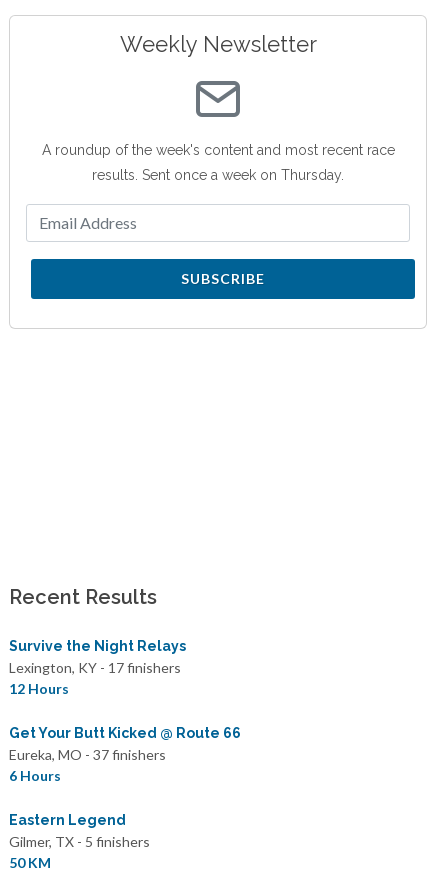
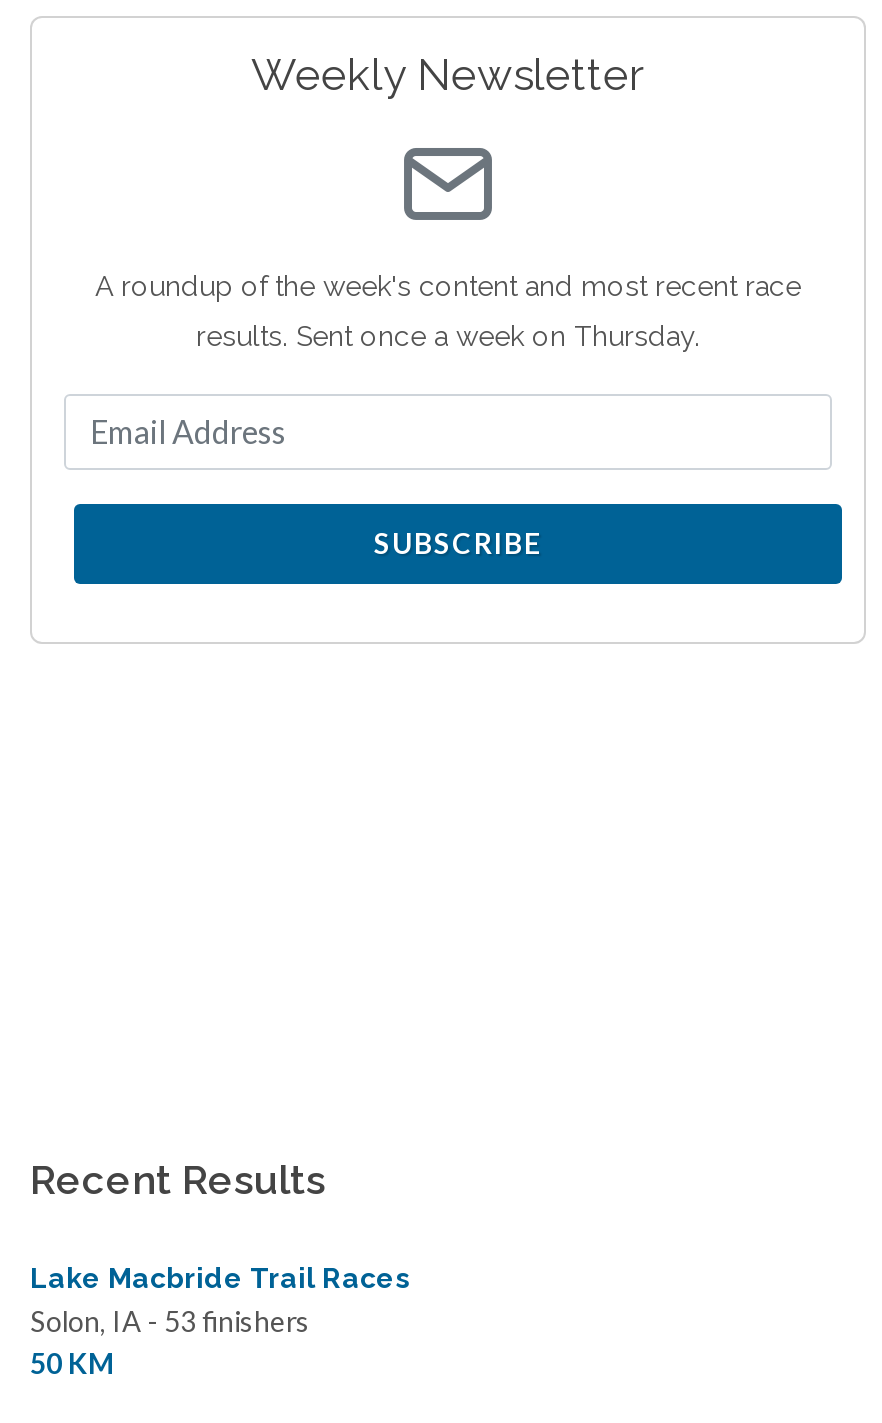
- Survive the Night Relays
- Lexington, KY - 17 finishers
- 12 Hours
- Get Your Butt Kicked @ Route 66
- Eureka, MO - 37 finishers
- 6 Hours
- Eastern Legend
- Gilmer, TX - 5 finishers
+ Lake Macbride Trail Races
+ Solon, IA - 53 finishers
